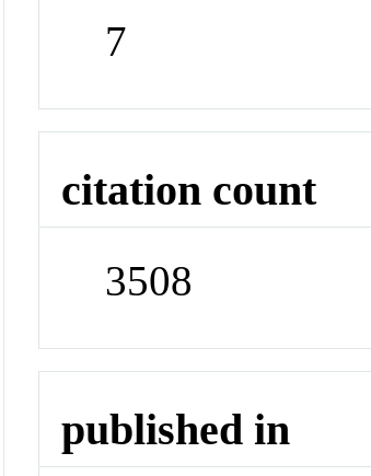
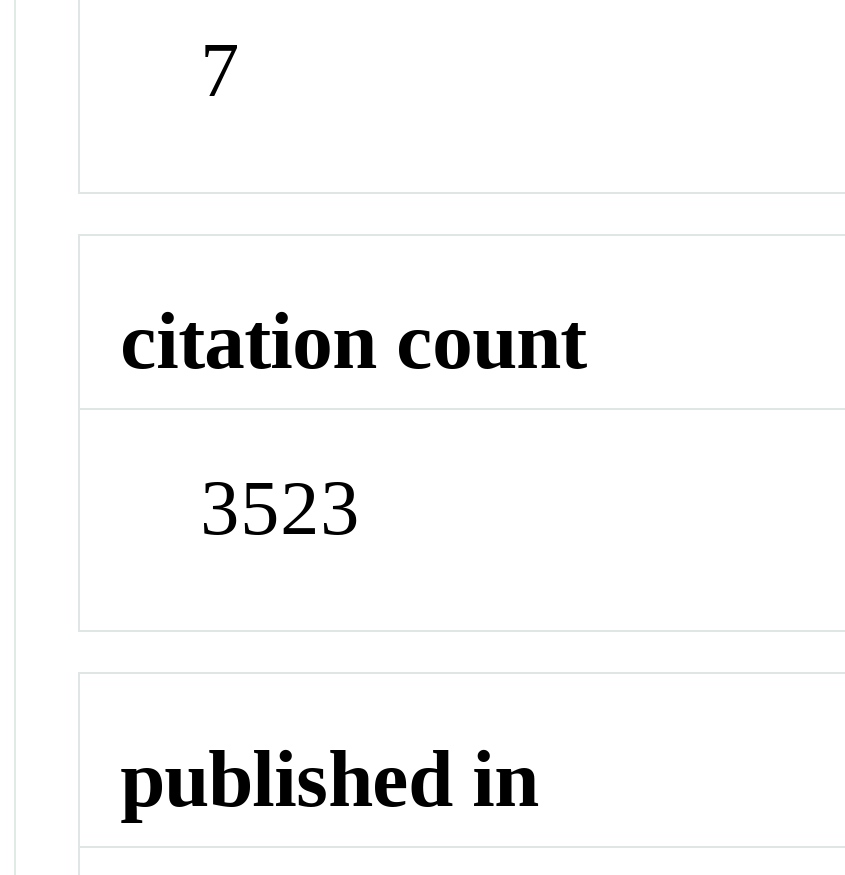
- 3508
+ 3523
